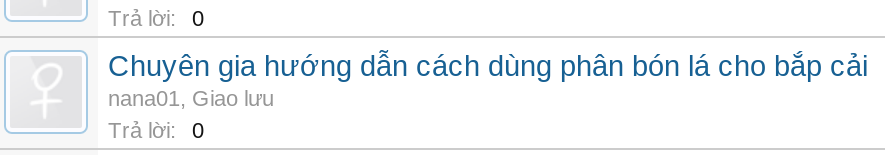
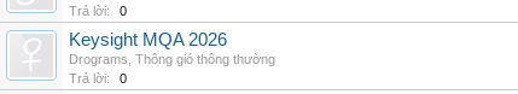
- Chuyên gia hướng dẫn cách dùng phân bón lá cho bắp cải
- nana01, Giao lưu
+ Keysight MQA 2026
+ Drograms, Thông gió thông thường
